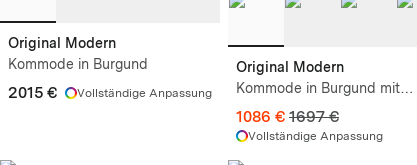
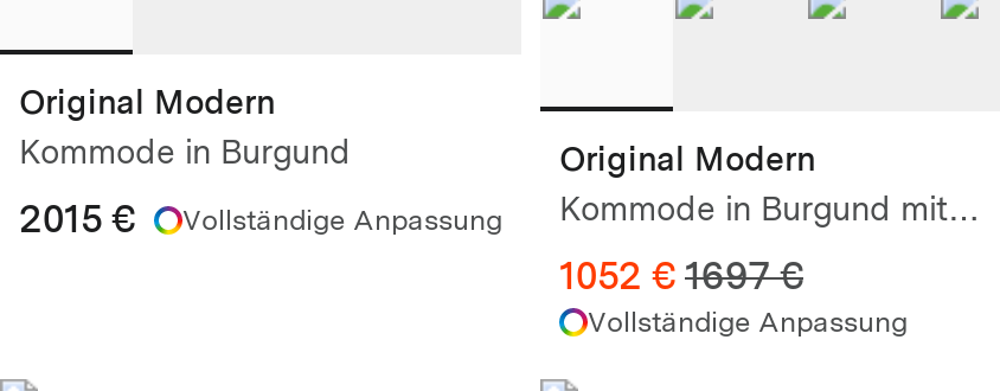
- 1086 € 1697 €
+ 1052 € 1697 €
